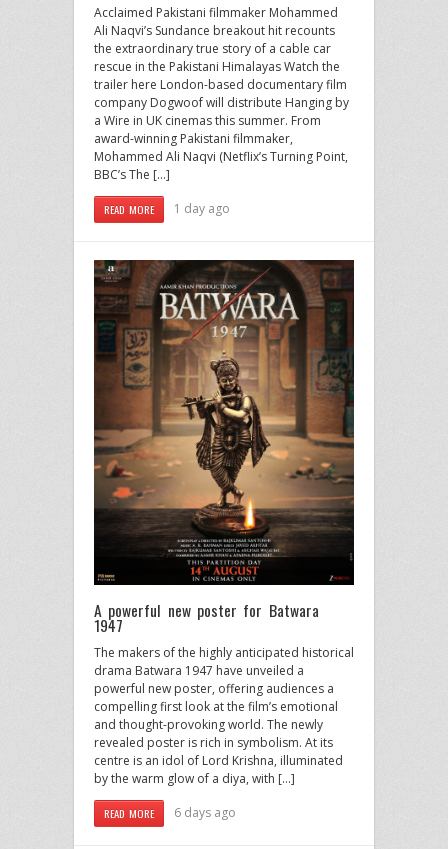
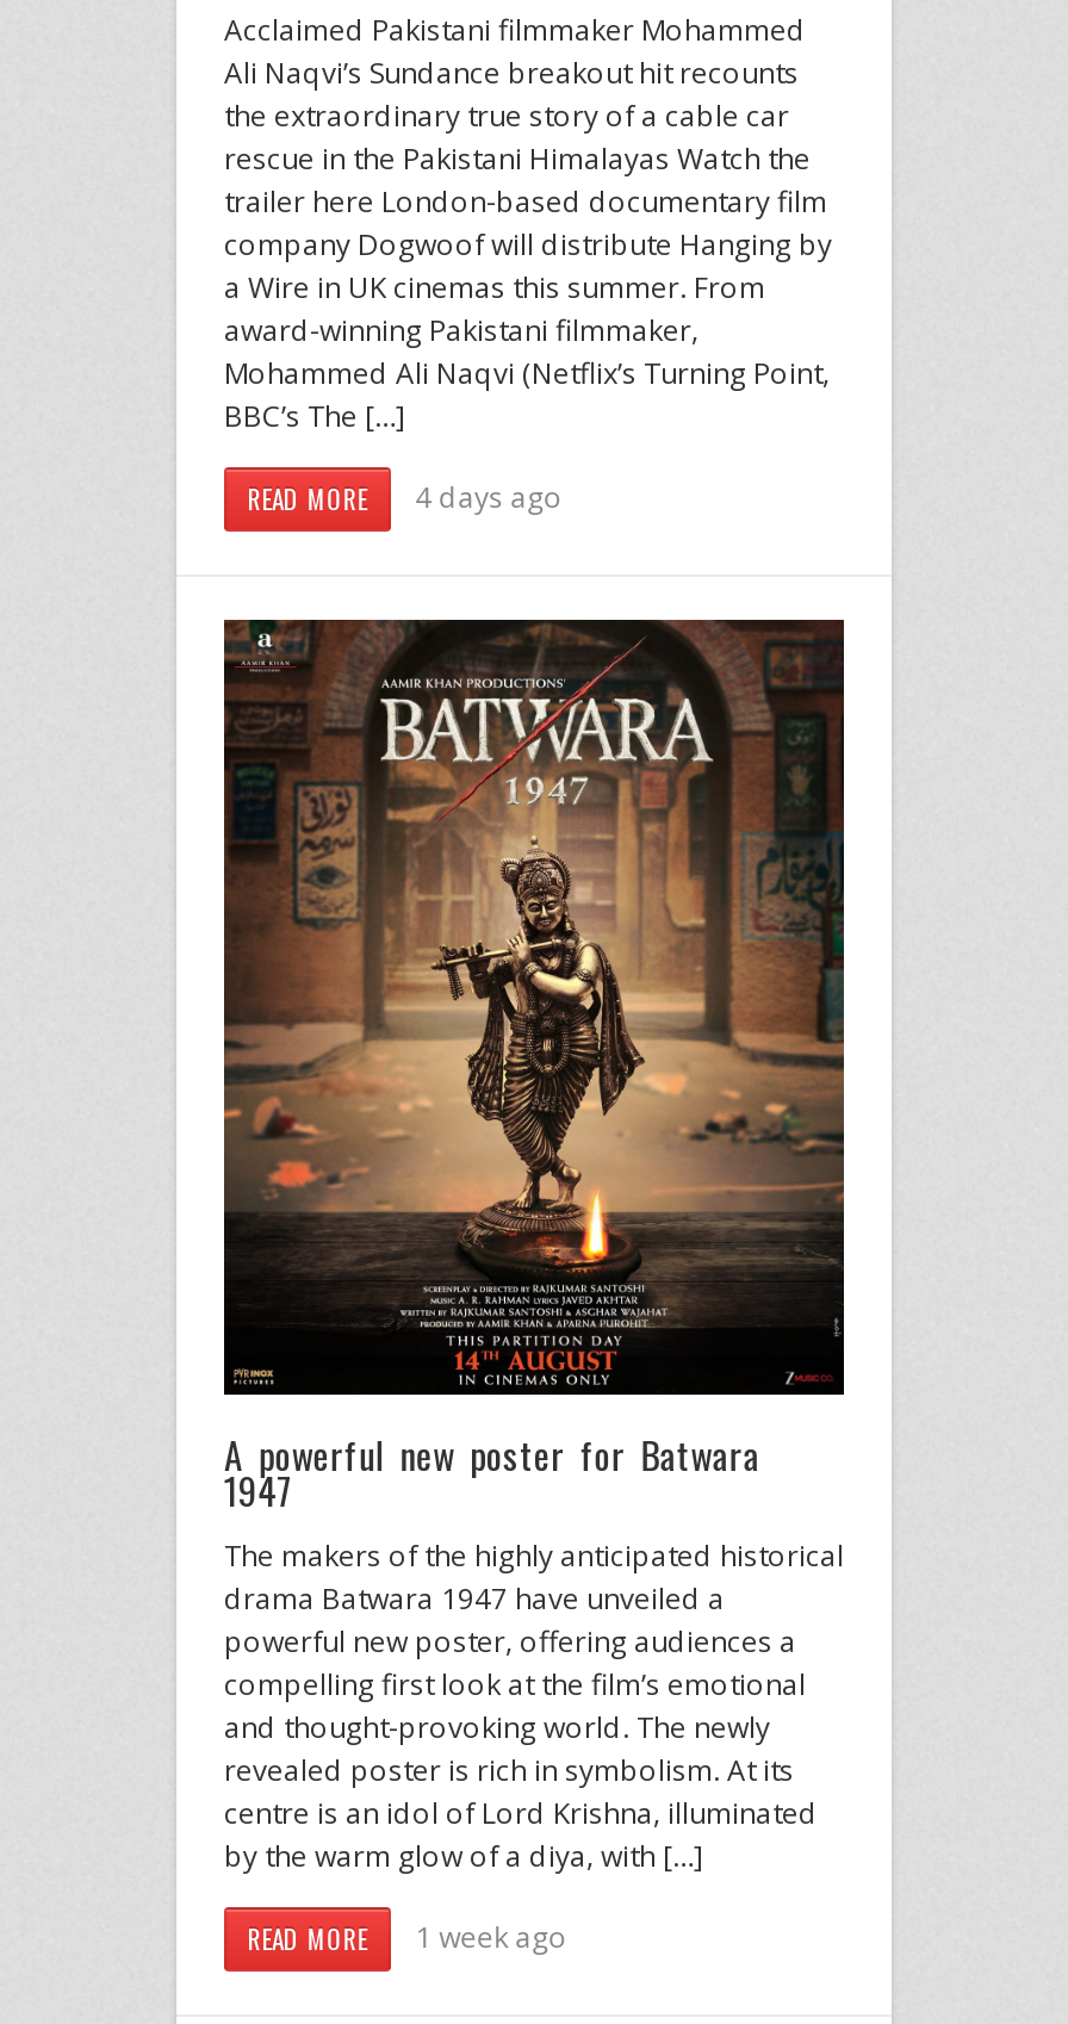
- READ MORE 1 day ago
+ READ MORE 4 days ago

- READ MORE 6 days ago
+ READ MORE 1 week ago
